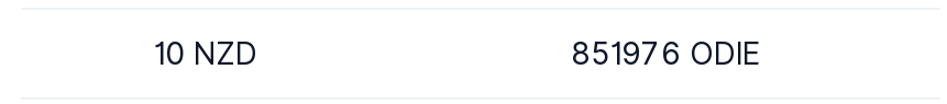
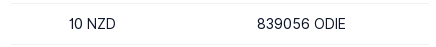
- 851976 ODIE
+ 839056 ODIE
